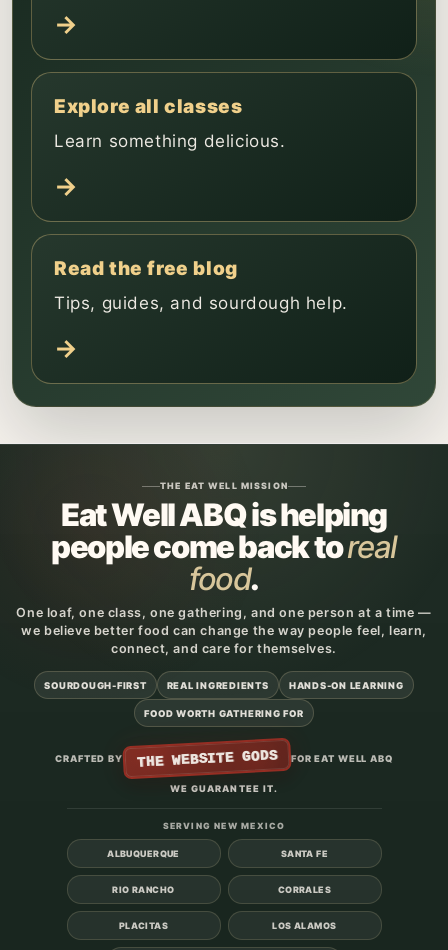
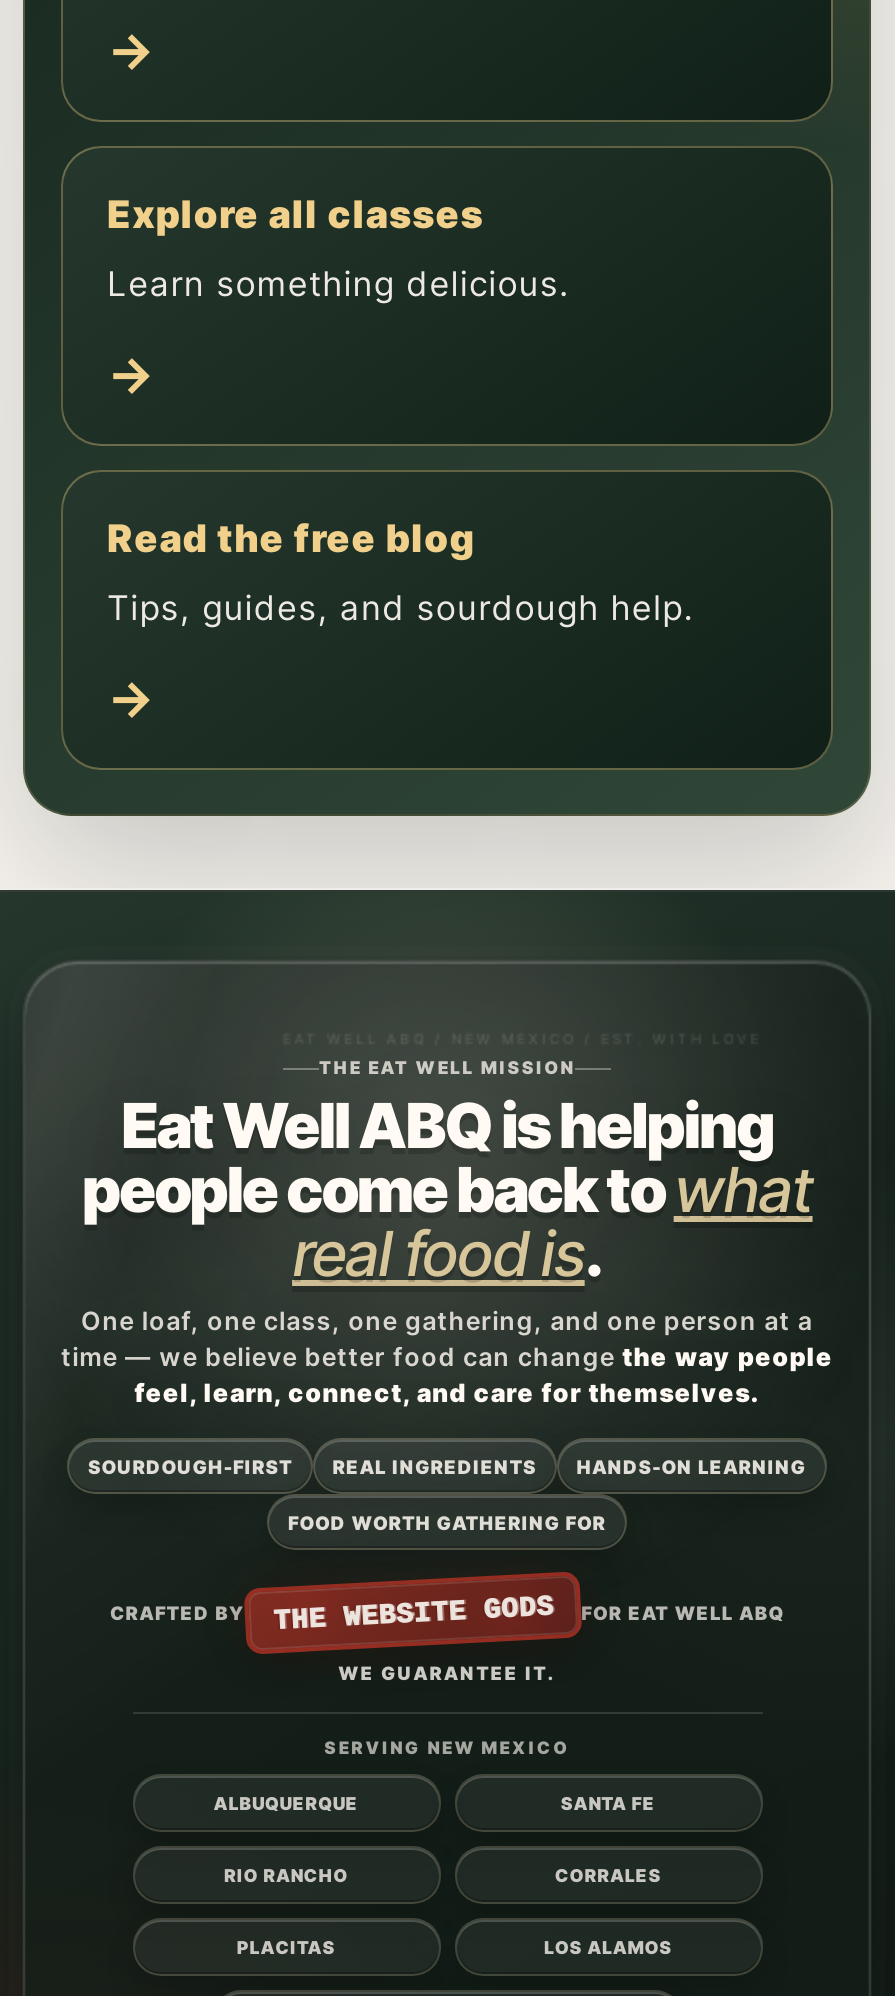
- people come back toreal
- food.
- One loaf, one class, one gathering, and one person at a time —
- we believe better food can change the way people feel, learn,
- connect, and care for themselves.
+ people come back to what
+ real food is.
+ One loaf, one class, one gathering, and one person at a
+ time — we believe better food can change the way people
+ feel, learn, connect, and care for themselves.
